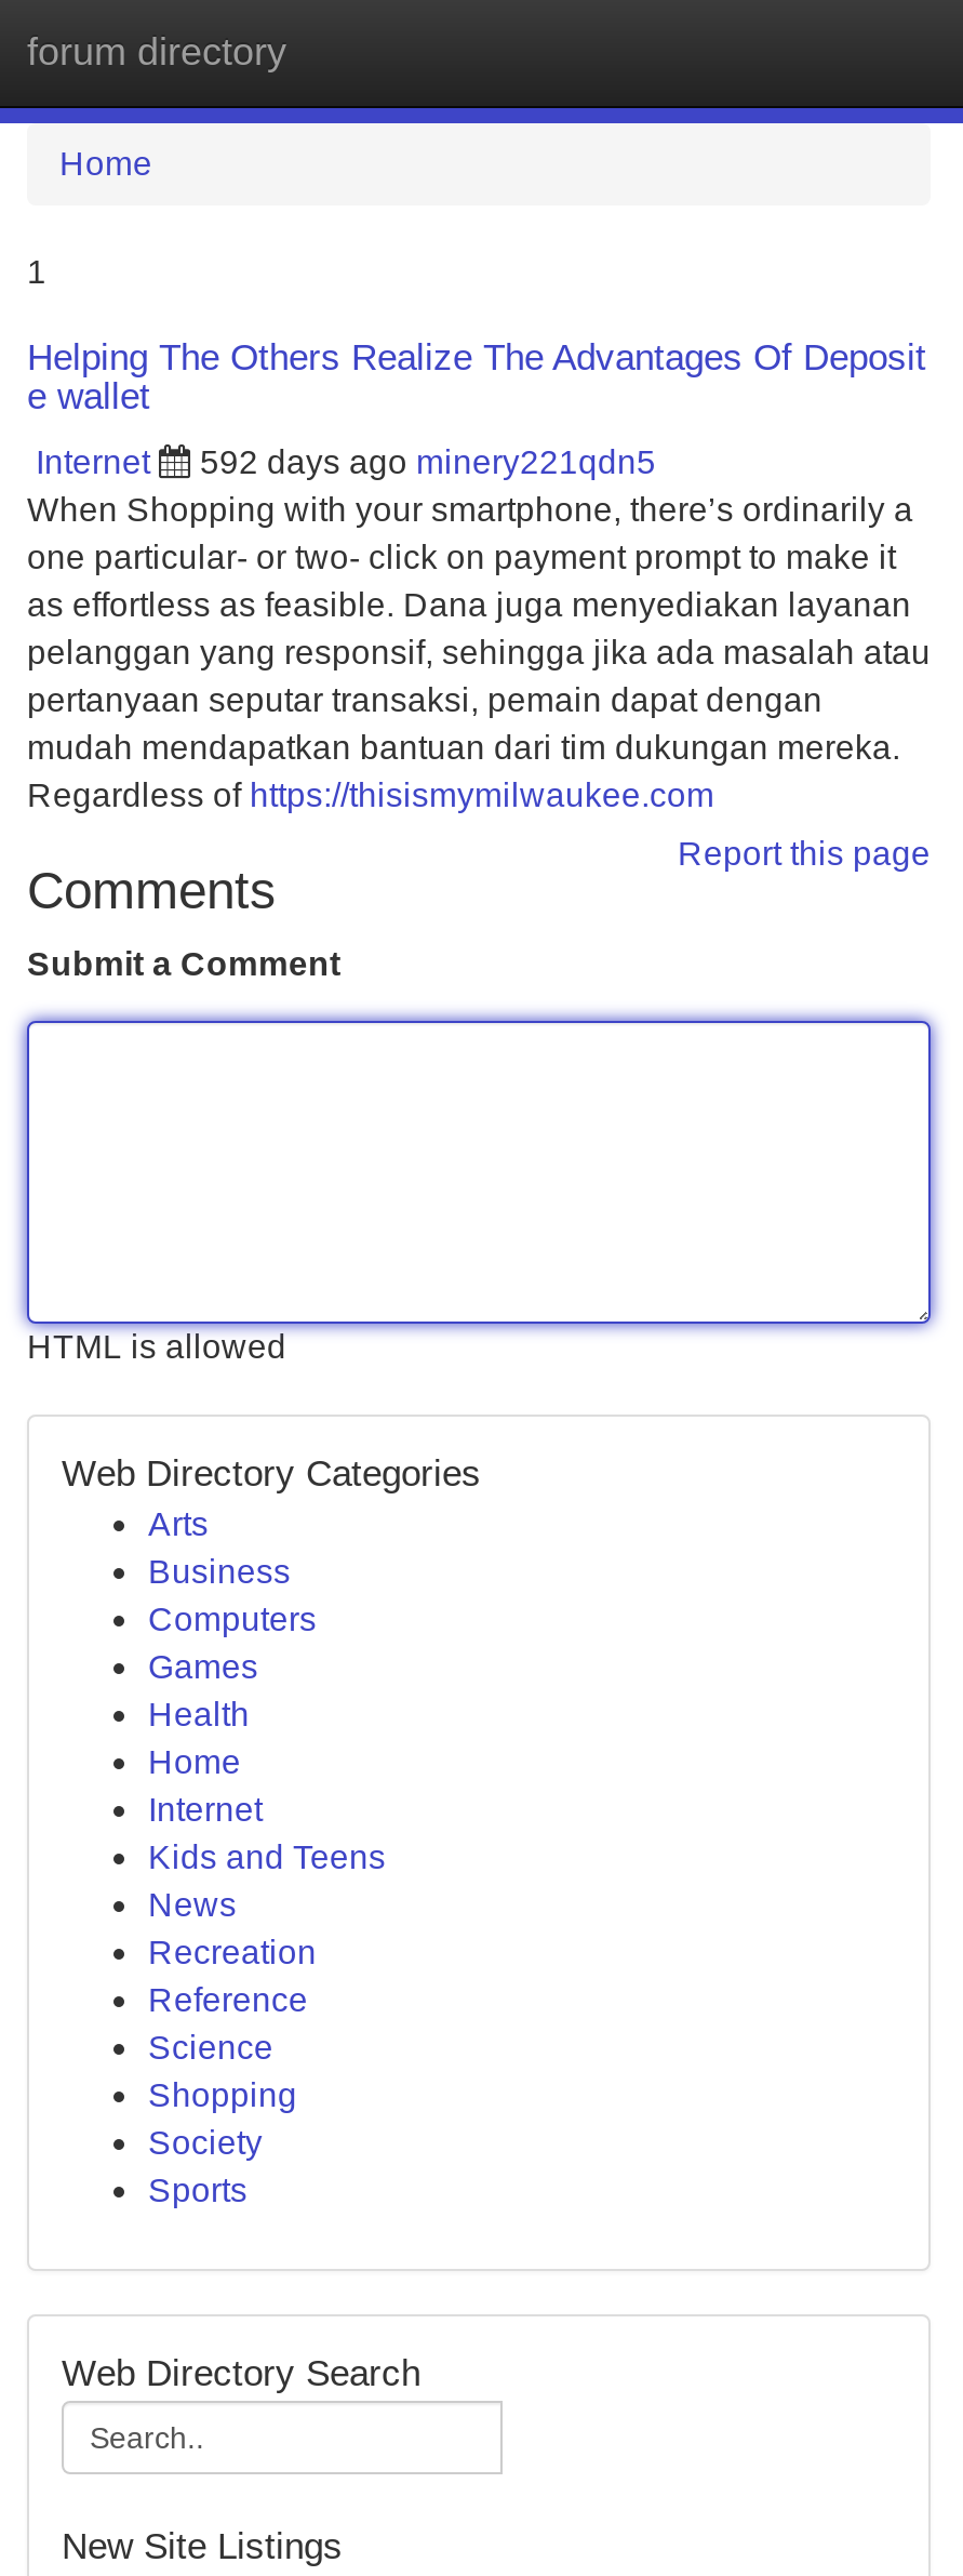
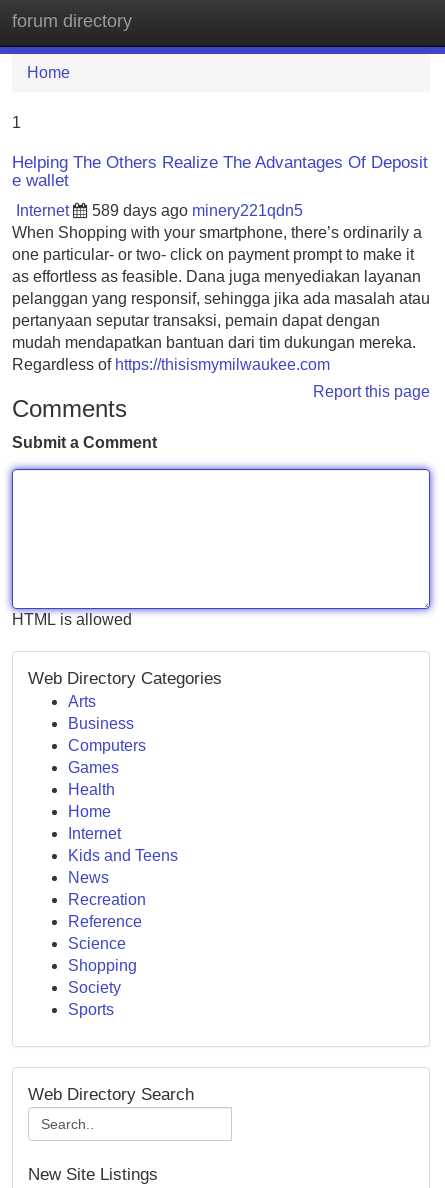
- 592 days ago minery221qdn5
+ 589 days ago minery221qdn5
